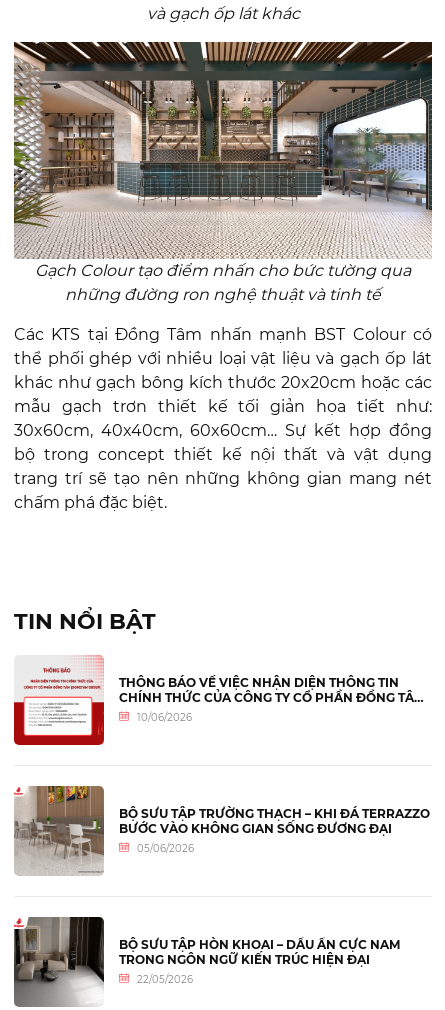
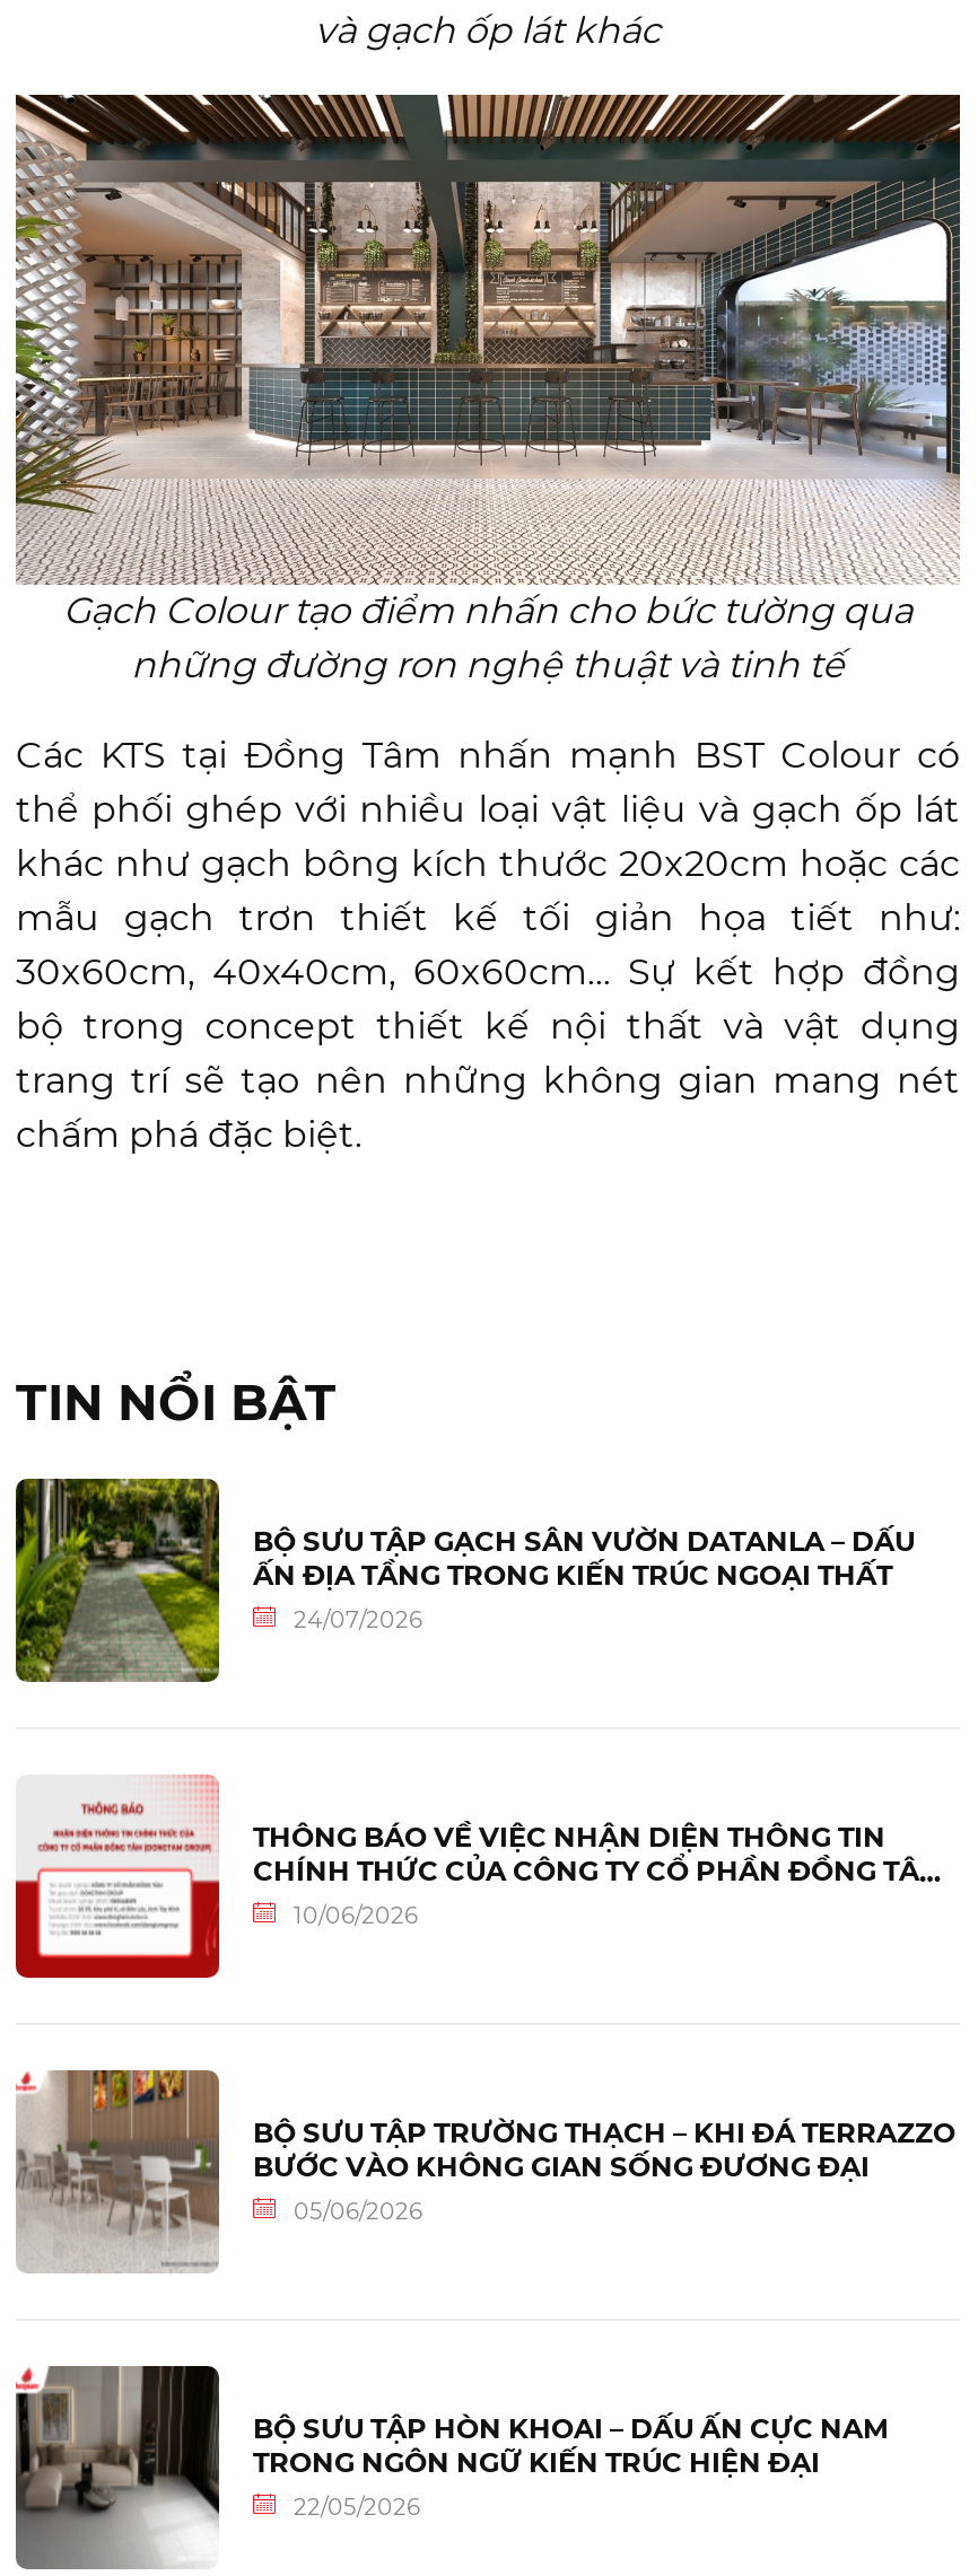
+ [image]
+ BỘ SƯU TẬP GẠCH SÂN VƯỜN DATANLA – DẤU
+ ẤN ĐỊA TẦNG TRONG KIẾN TRÚC NGOẠI THẤT
+ 24/07/2026
